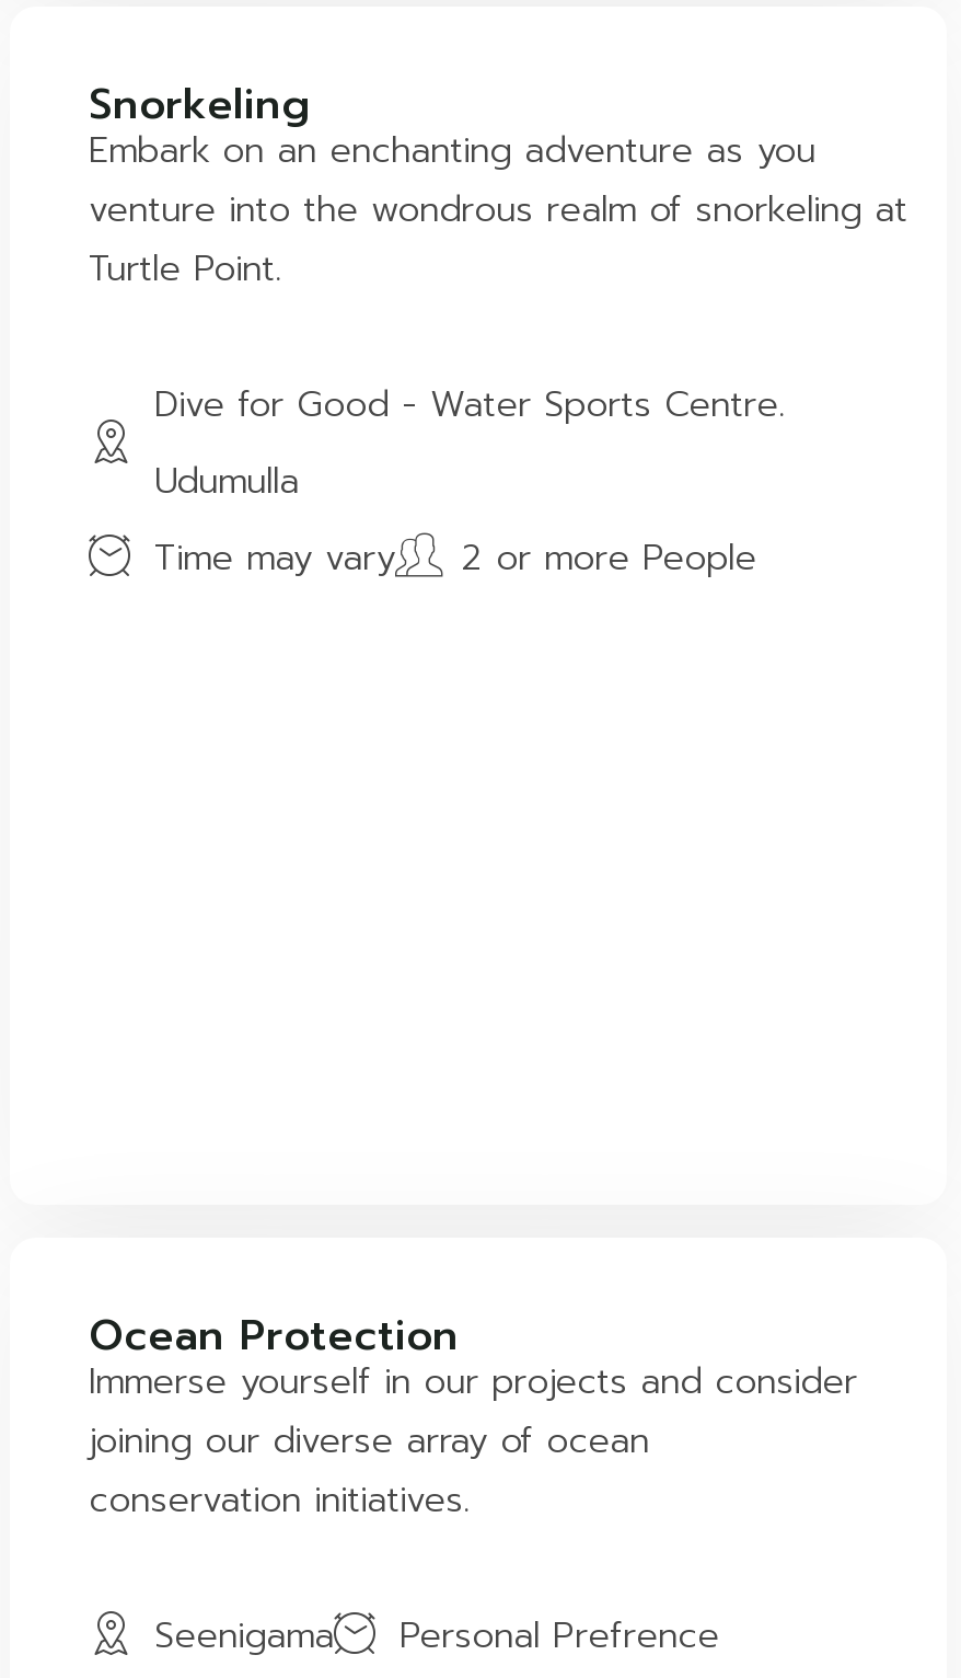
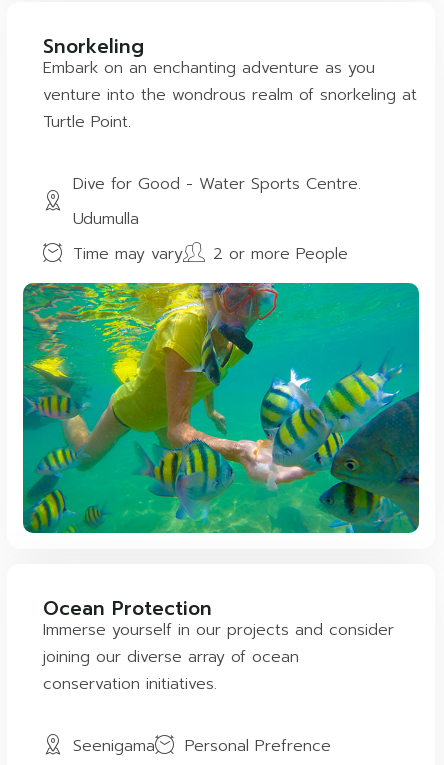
+ [image]
